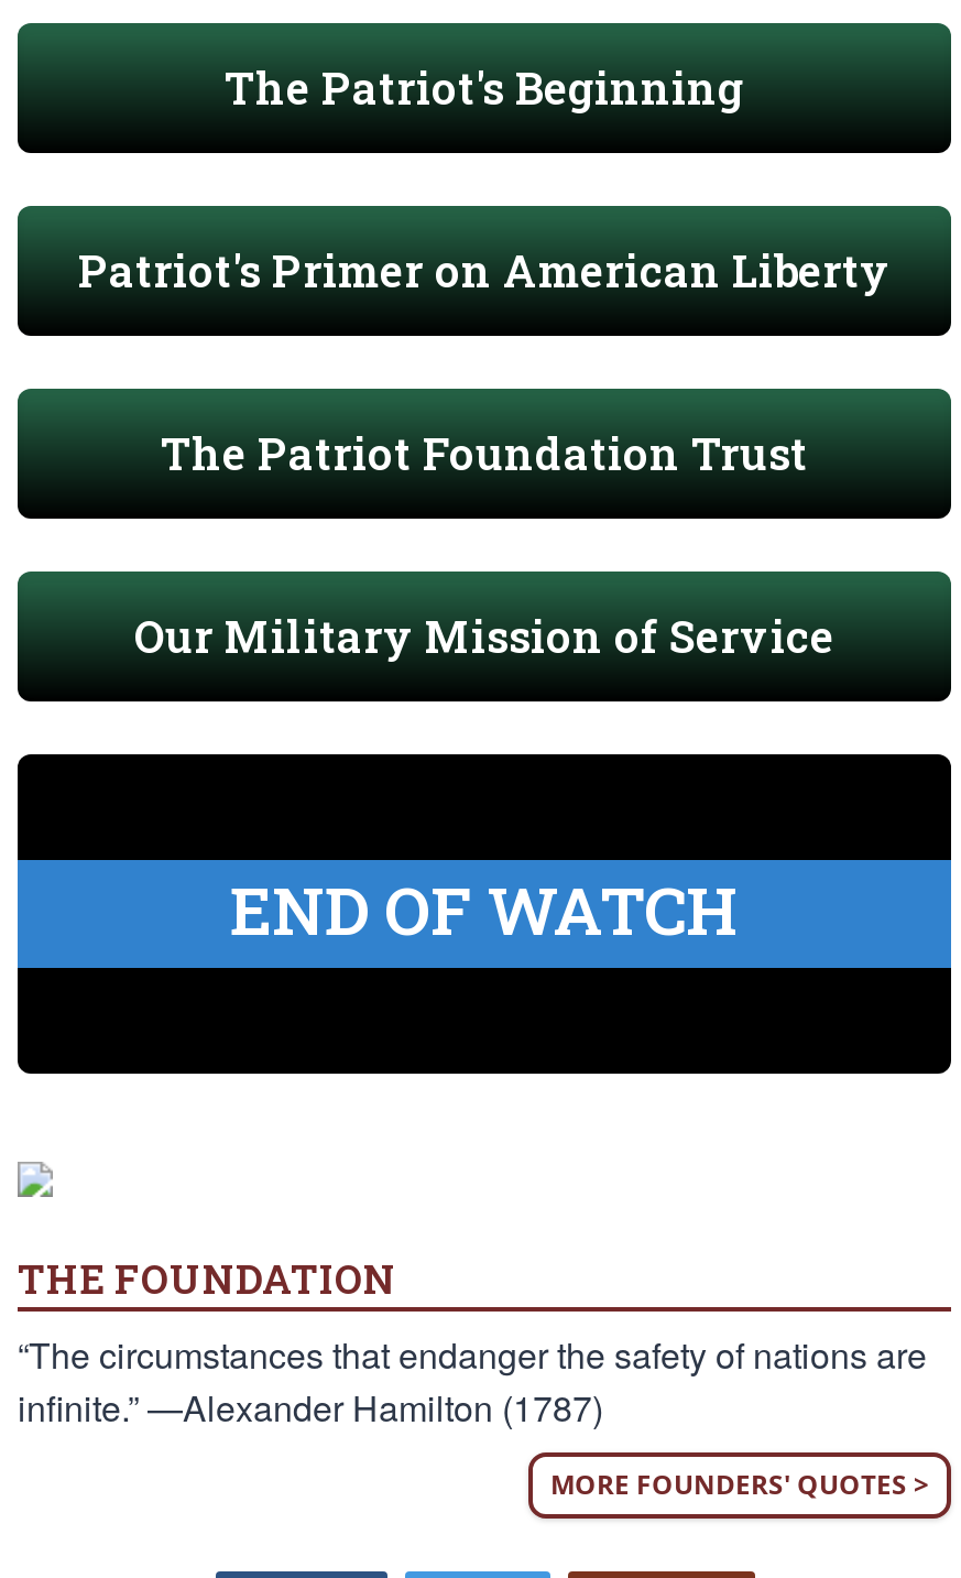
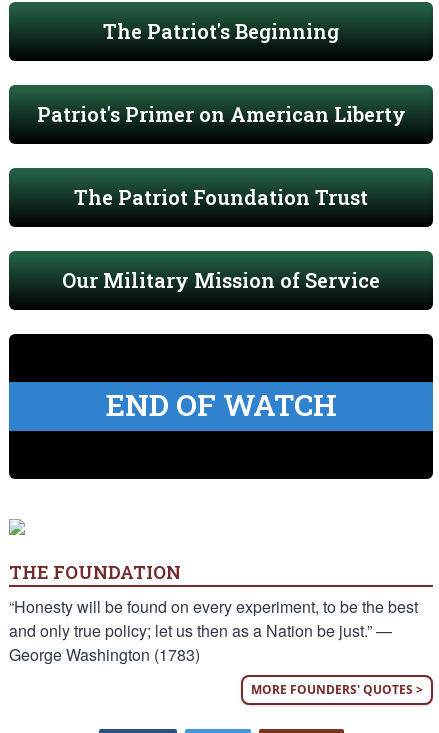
- “The circumstances that endanger the safety of nations are
- infinite.” —Alexander Hamilton (1787)
+ “Honesty will be found on every experiment, to be the best
+ and only true policy; let us then as a Nation be just.” —
+ George Washington (1783)
